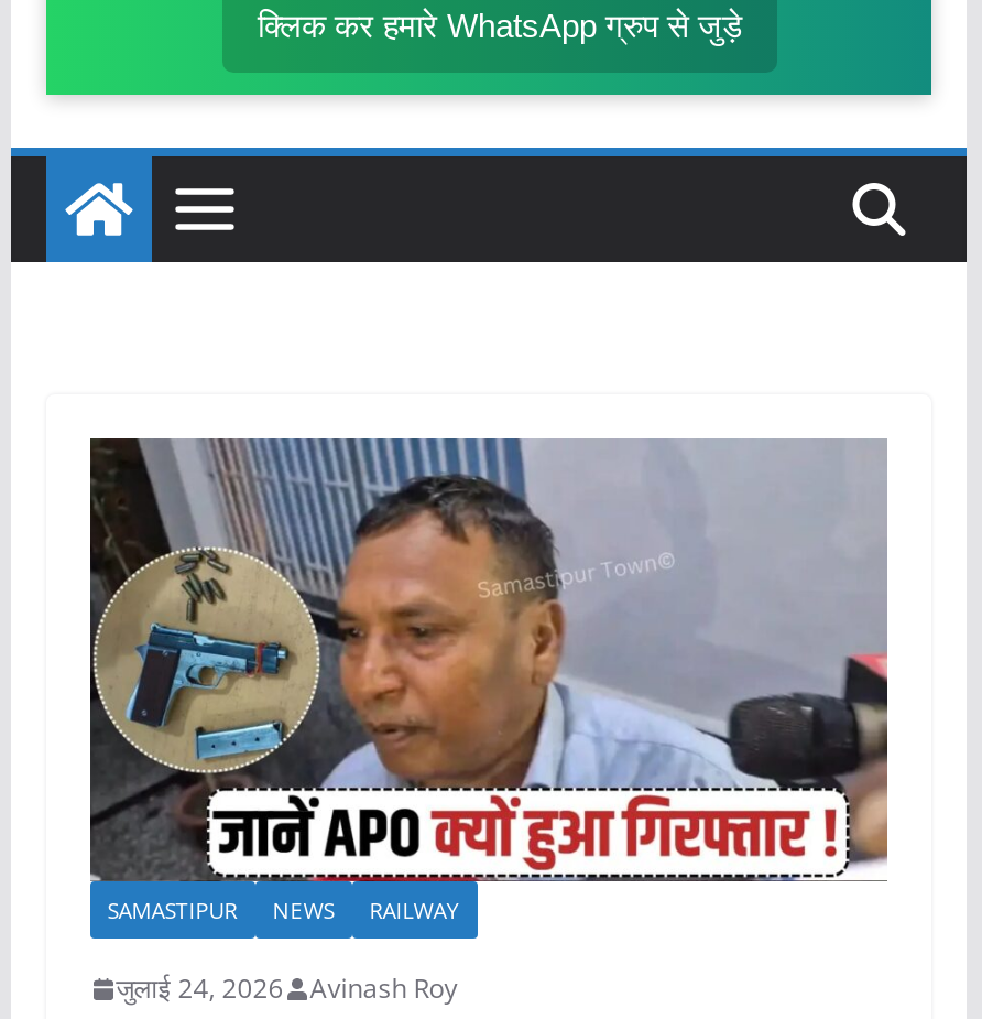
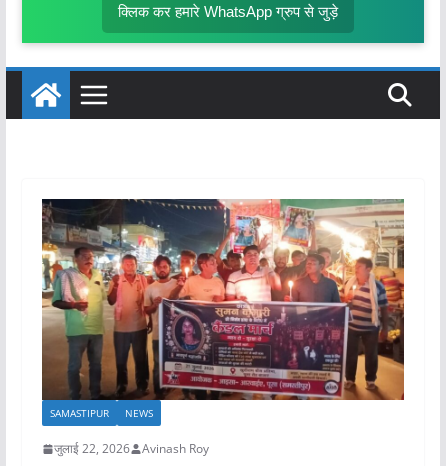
- [image]
- RAILWAY
- जुलाई 24, 2026
+ [image]
+ जुलाई 22, 2026
